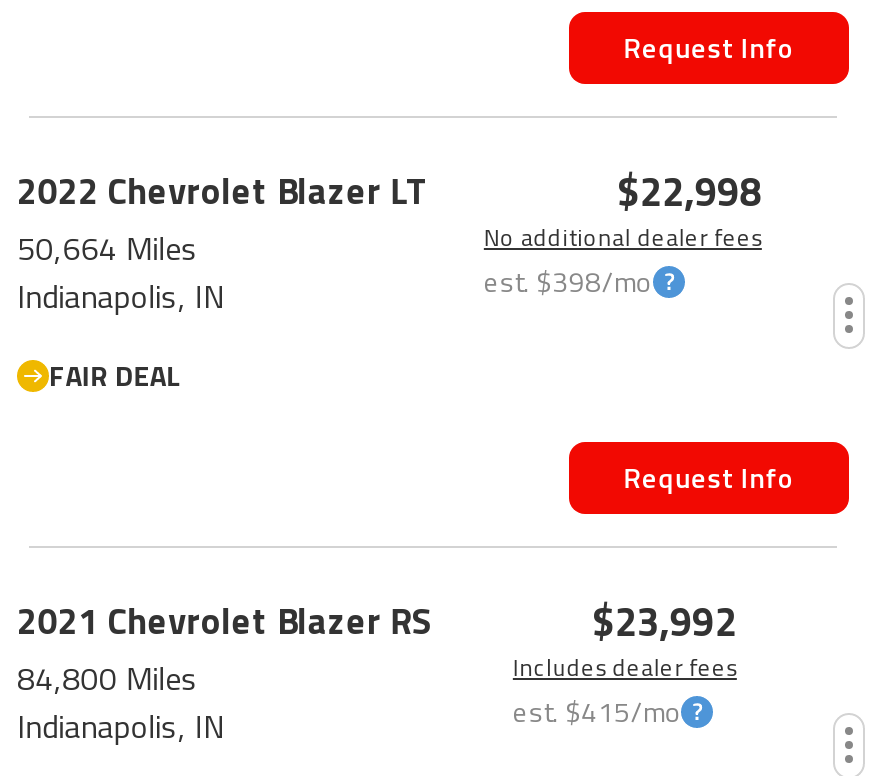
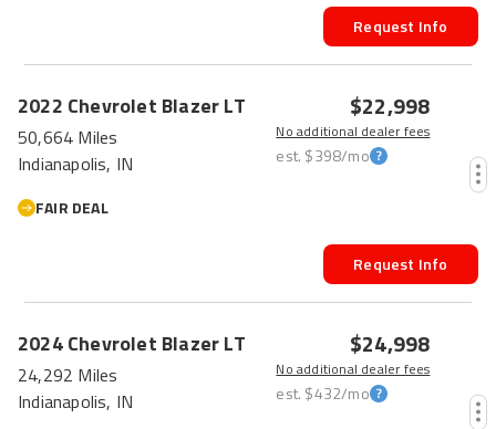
- 2021 Chevrolet Blazer RS
+ 2024 Chevrolet Blazer LT

- $23,992
- Includes dealer fees
- est. $415/mo
+ $24,998
+ No additional dealer fees
+ est. $432/mo

- 84,800 Miles
+ 24,292 Miles
